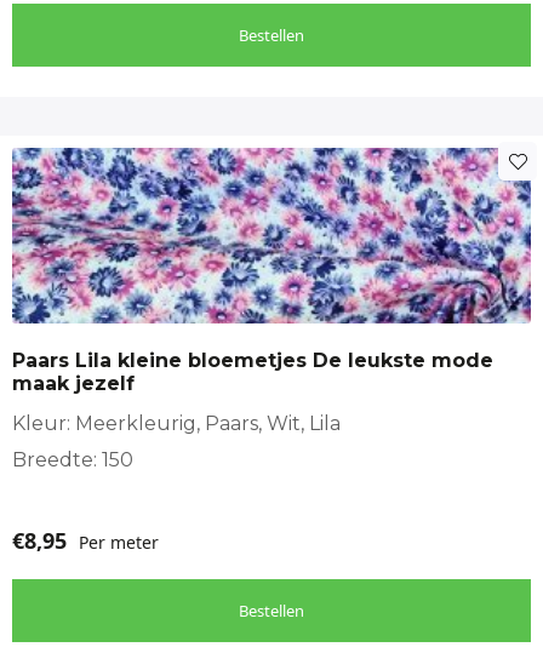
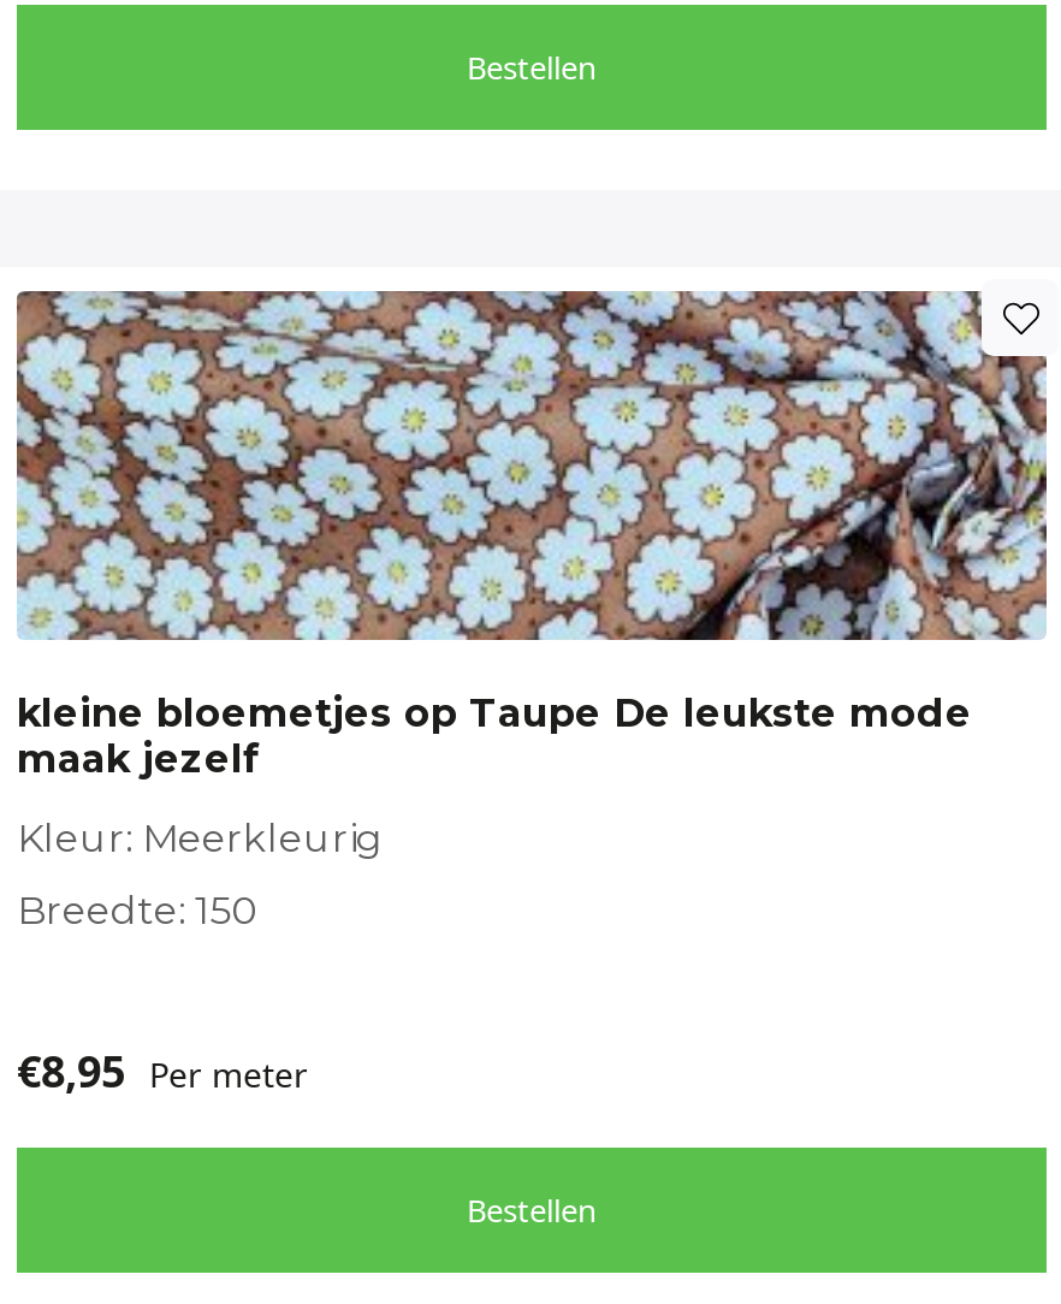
- [image]
- Paars Lila kleine bloemetjes De leukste mode
+ [image]
+ kleine bloemetjes op Taupe De leukste mode

- Kleur: Meerkleurig, Paars, Wit, Lila
+ Kleur: Meerkleurig
